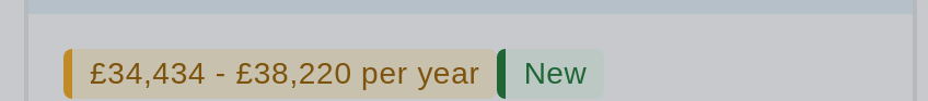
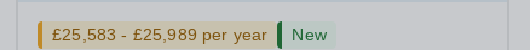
- £34,434 - £38,220 per year New
+ £25,583 - £25,989 per year New
